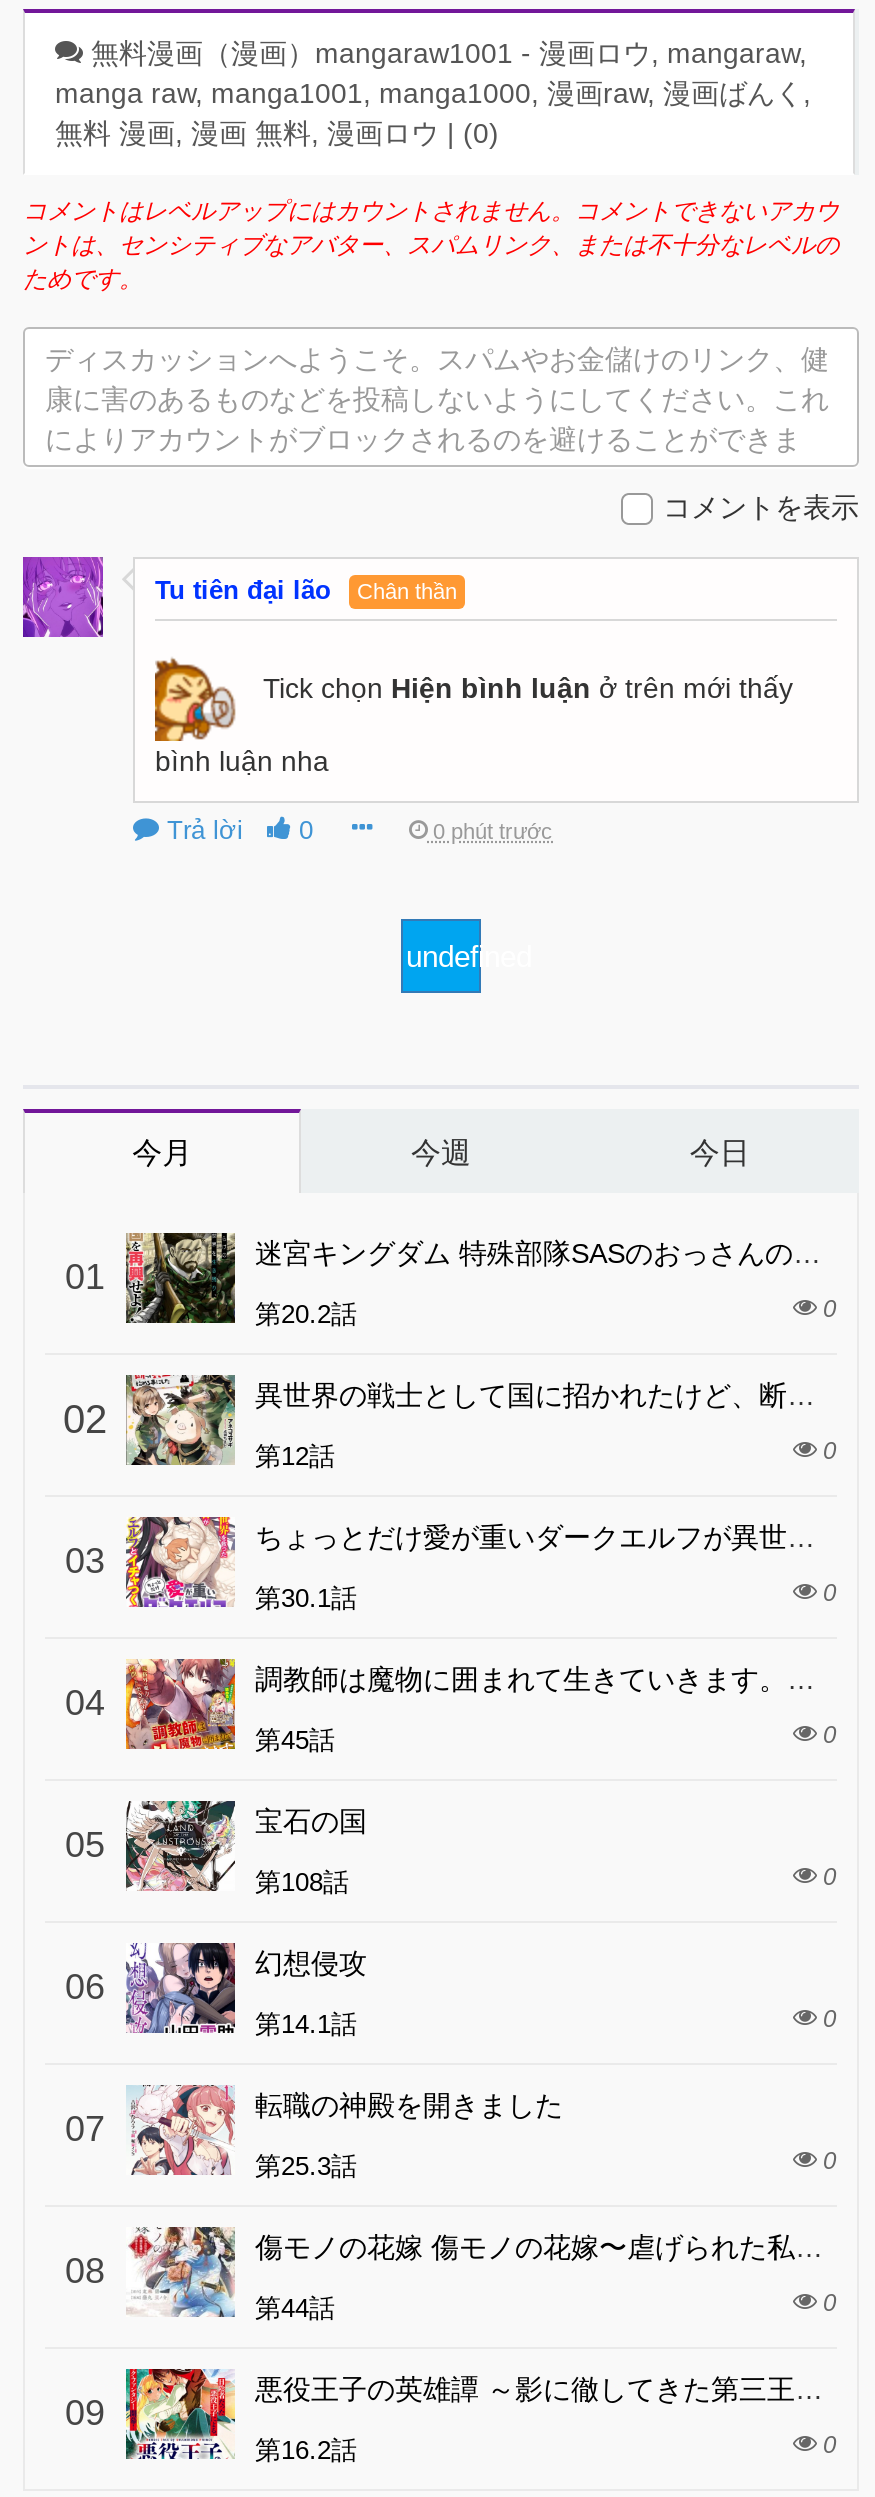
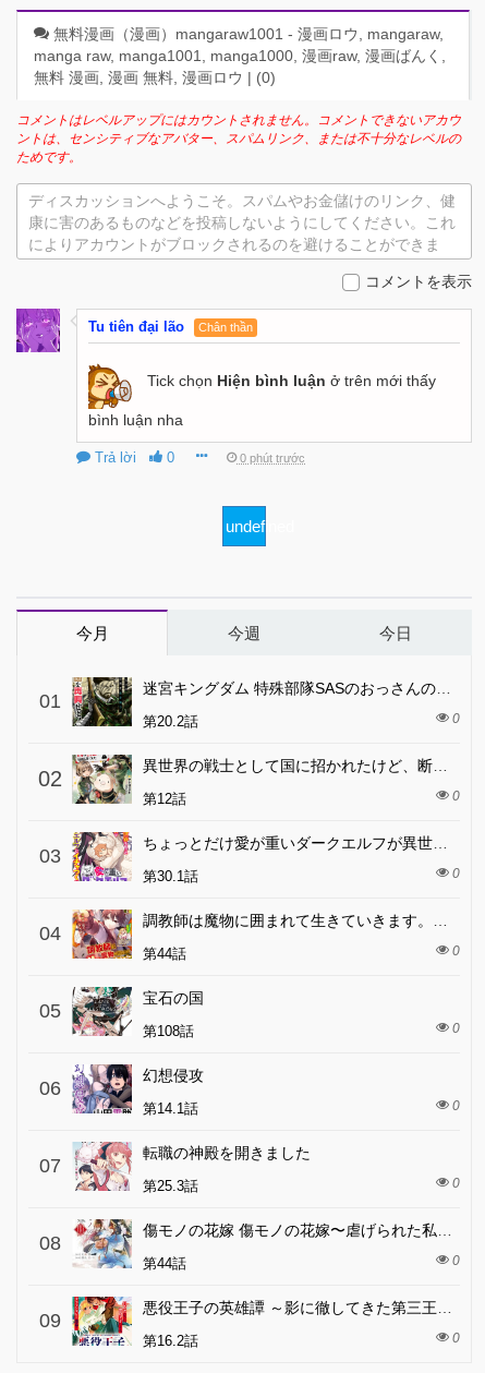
- 第45話
+ 第44話
